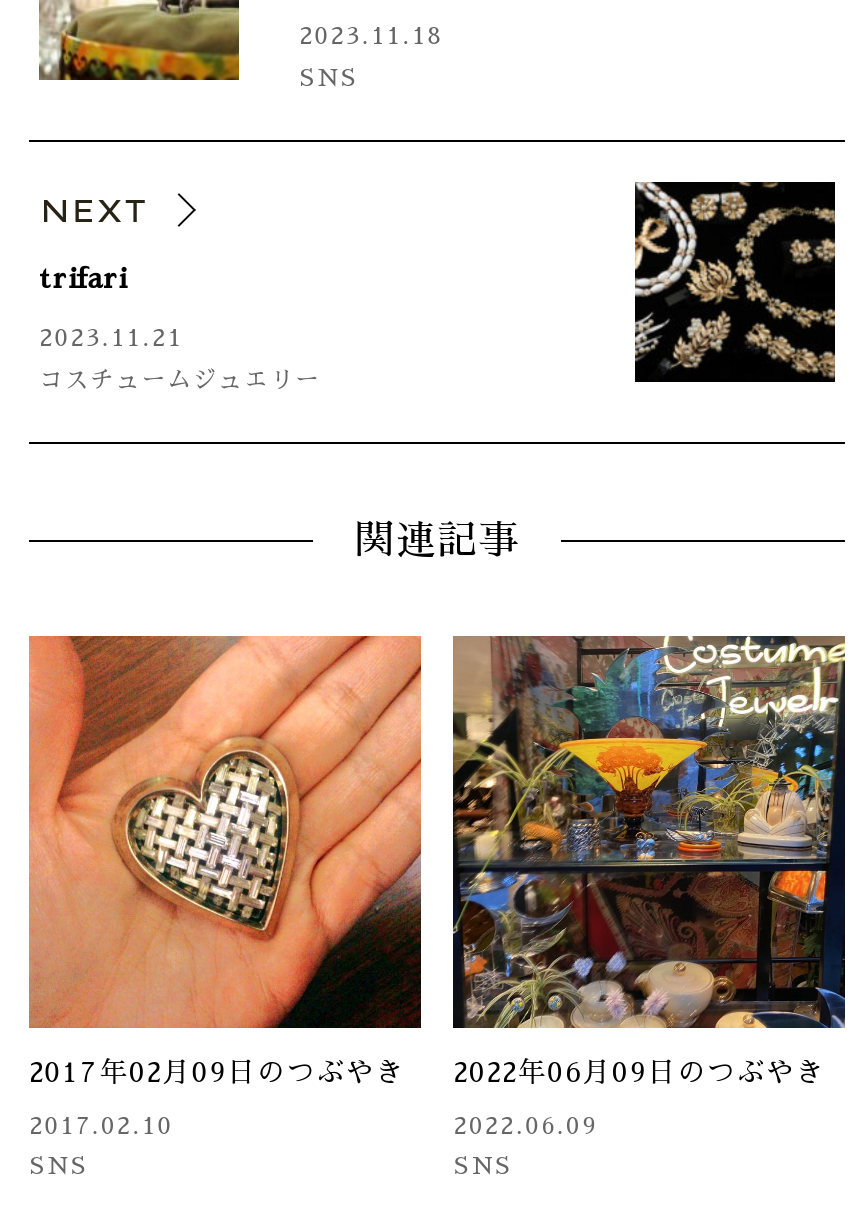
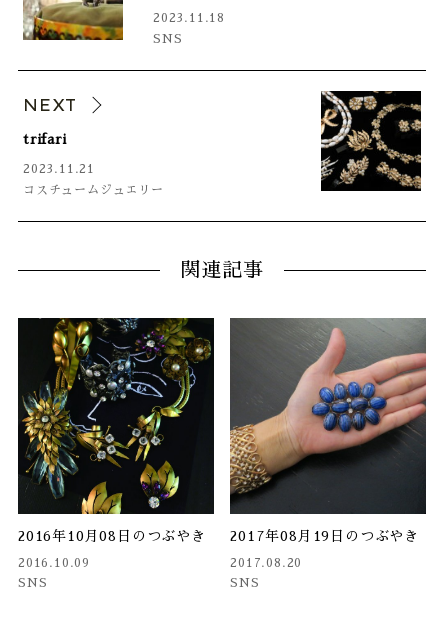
- [image]
- 2017年02月09日のつぶやき
+ [image]
+ 2016年10月08日のつぶやき

- [image]
- 2022年06月09日のつぶやき
+ [image]
+ 2017年08月19日のつぶやき

- 2017.02.10
+ 2016.10.09

- 2022.06.09
+ 2017.08.20
